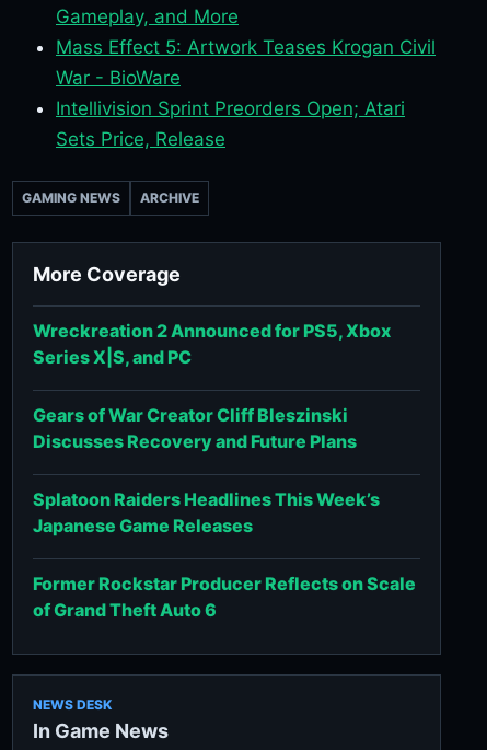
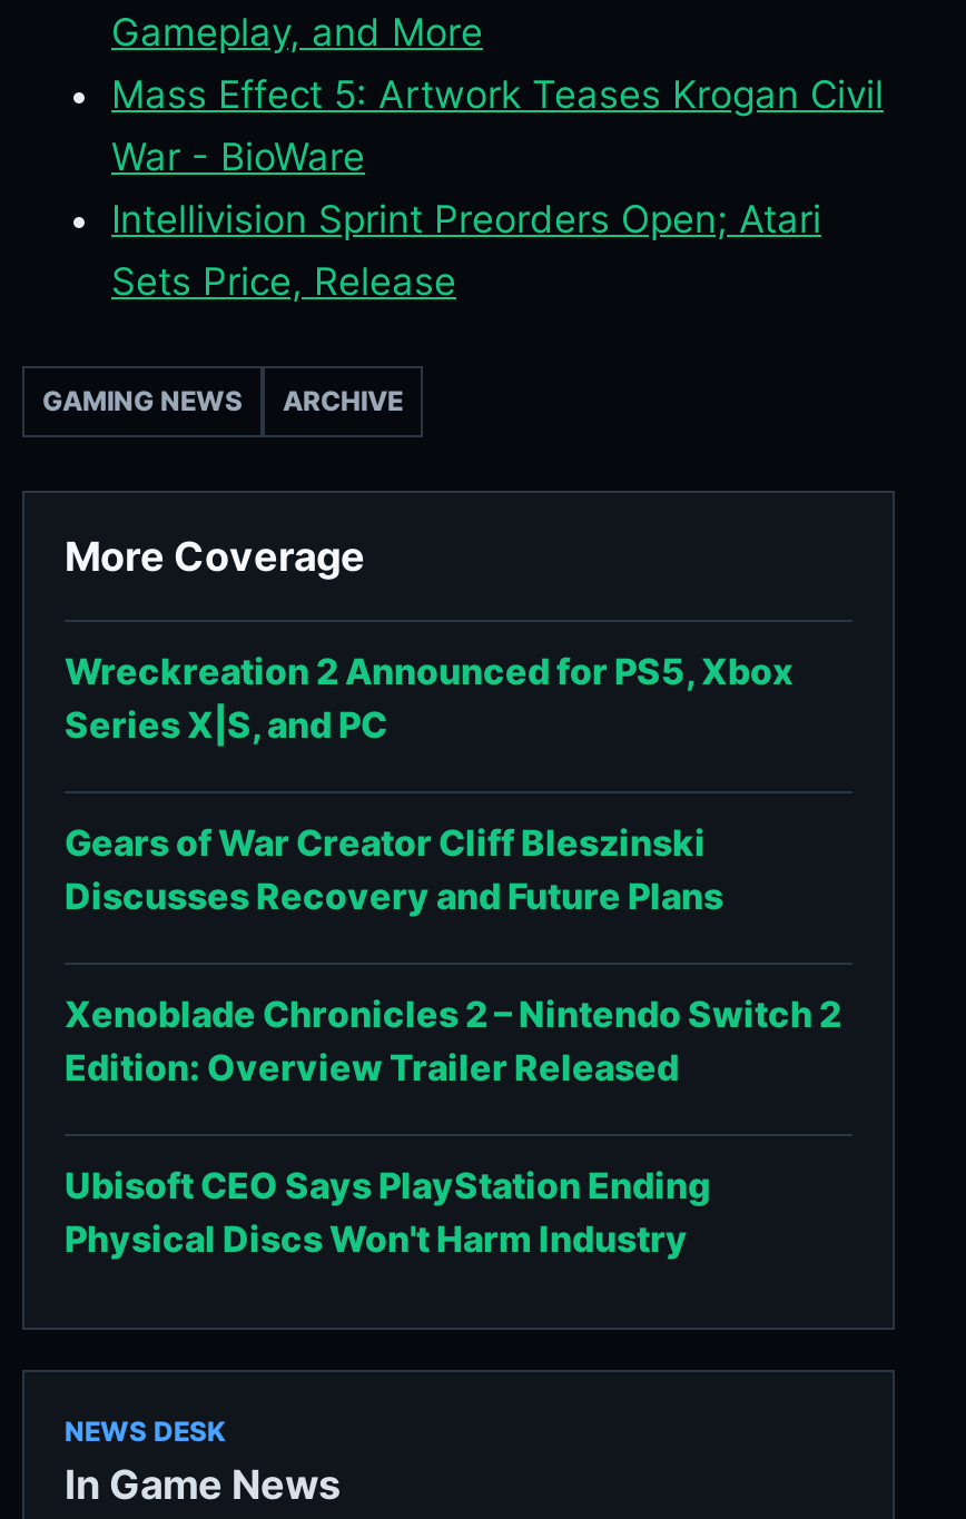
- Splatoon Raiders Headlines This Week’s
- Japanese Game Releases
+ Xenoblade Chronicles 2 – Nintendo Switch 2
+ Edition: Overview Trailer Released

- Former Rockstar Producer Reflects on Scale
- of Grand Theft Auto 6
+ Ubisoft CEO Says PlayStation Ending
+ Physical Discs Won't Harm Industry
